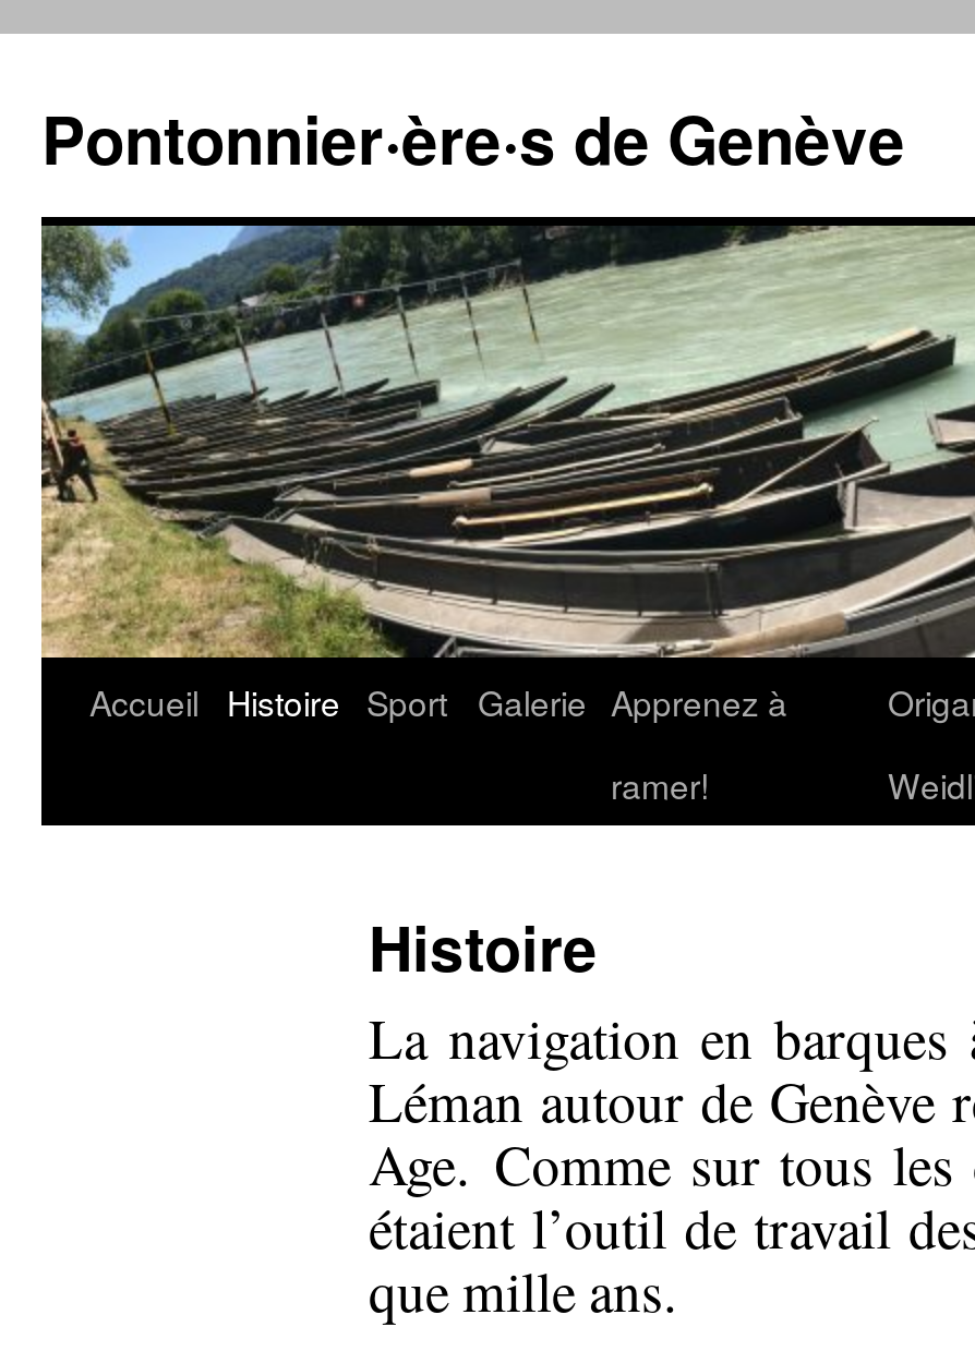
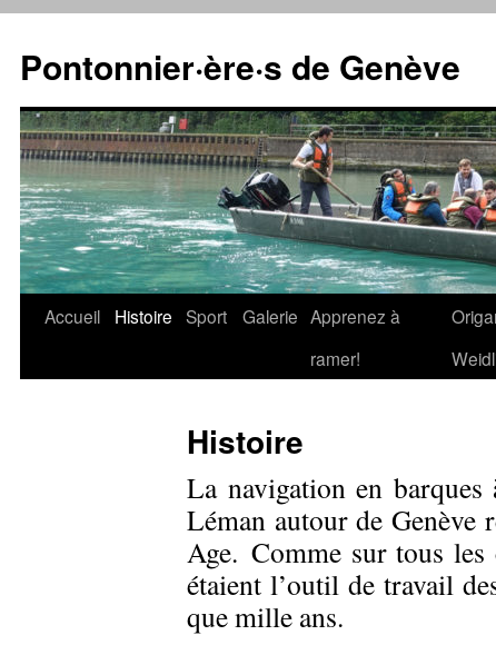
- [image]
+ [image]
